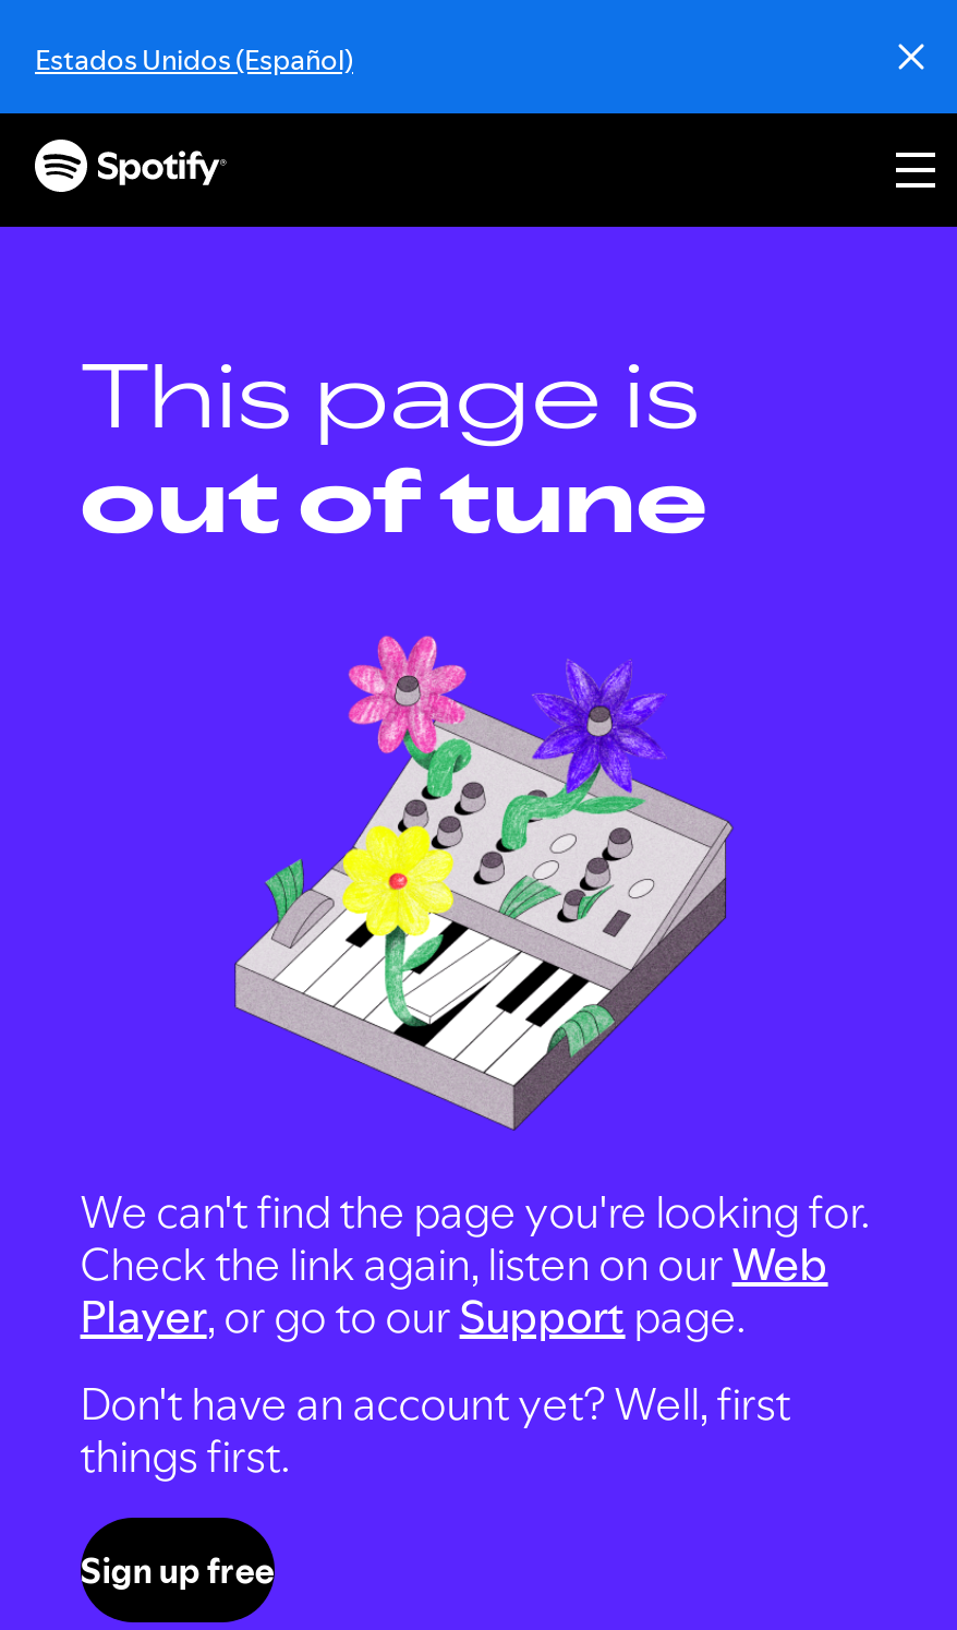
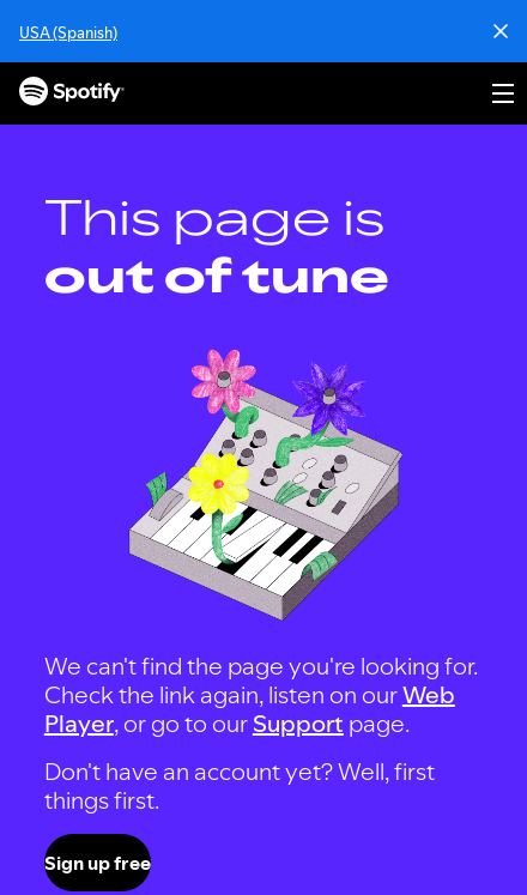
- Estados Unidos (Español)
+ USA (Spanish)
